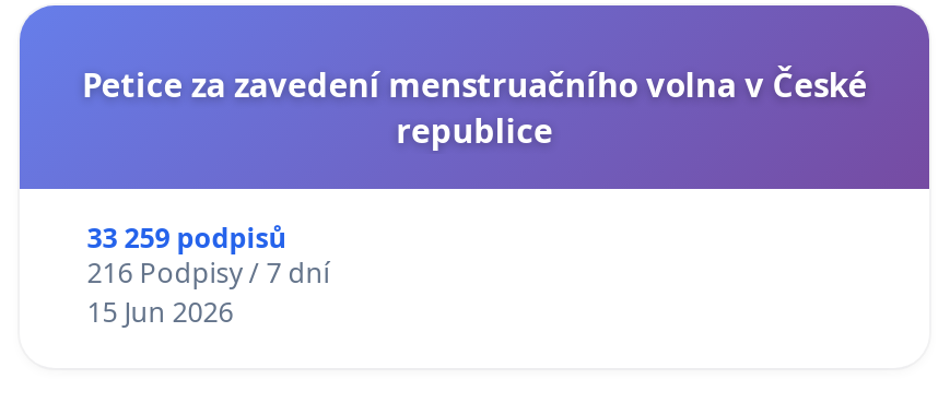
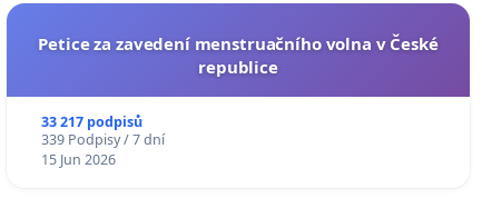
- 33 259 podpisů
+ 33 217 podpisů

- 216 Podpisy / 7 dní
+ 339 Podpisy / 7 dní
